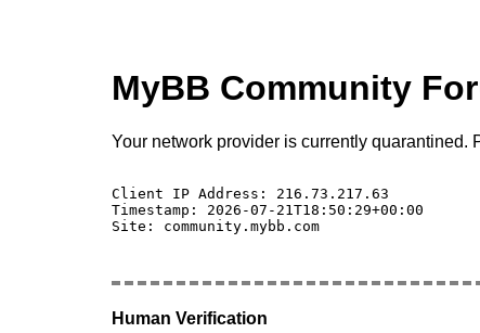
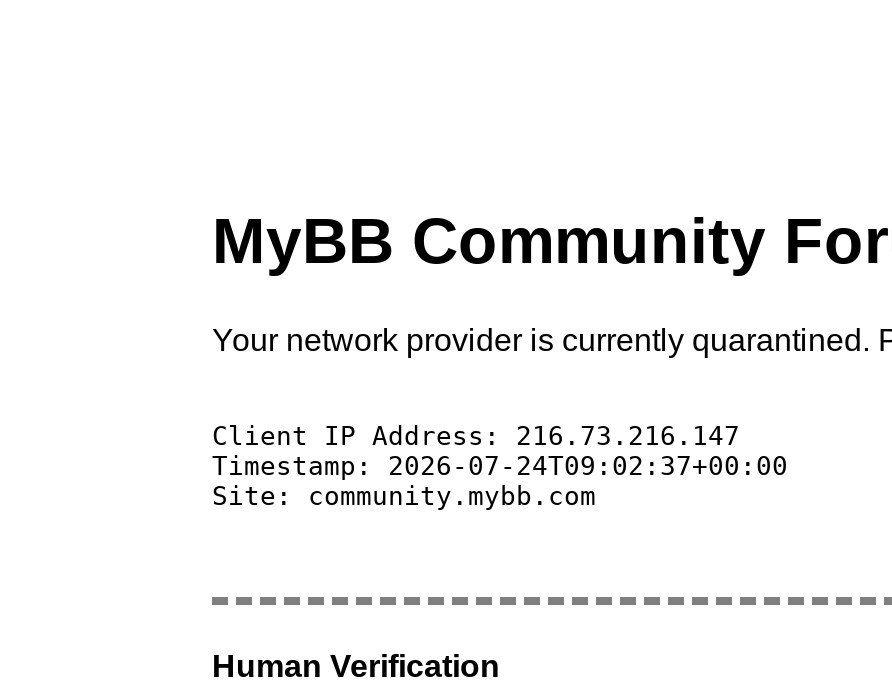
- Client IP Address: 216.73.217.63
+ Client IP Address: 216.73.216.147

- Timestamp: 2026-07-21T18:50:29+00:00
+ Timestamp: 2026-07-24T09:02:37+00:00
